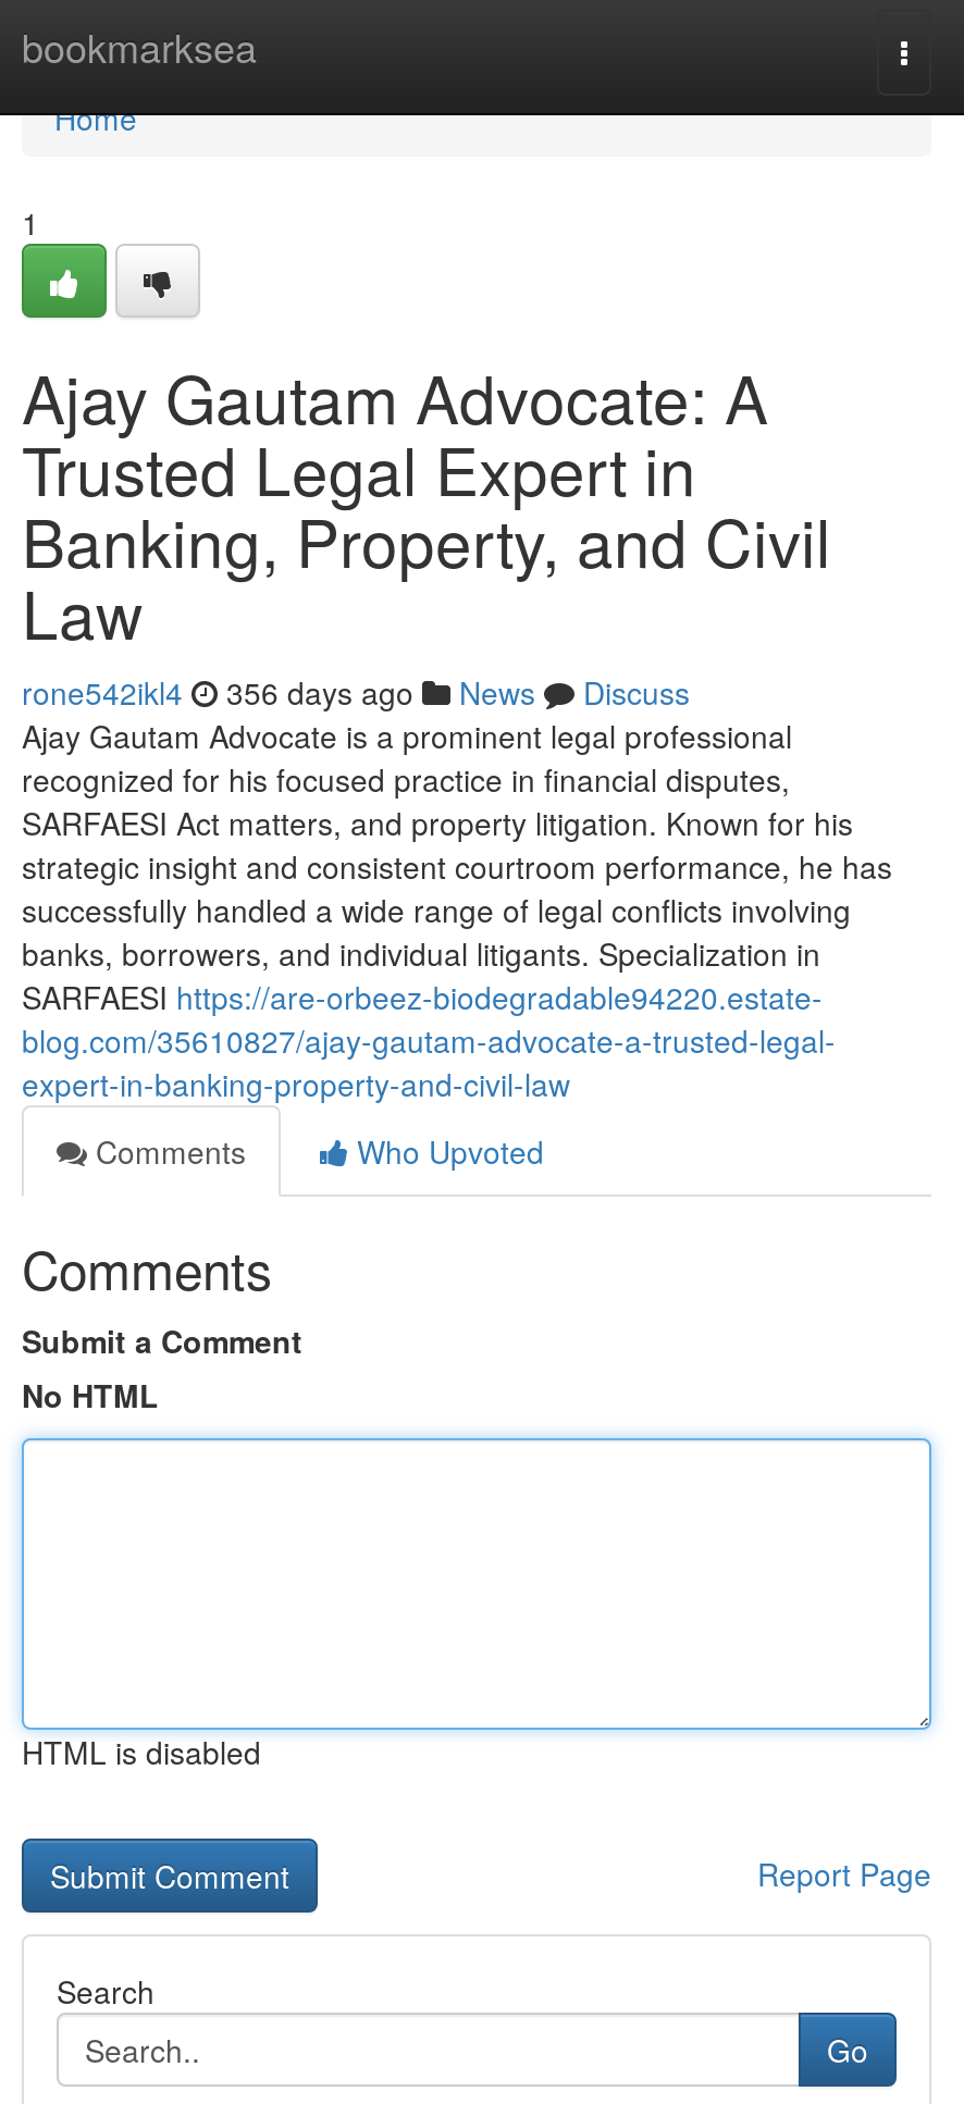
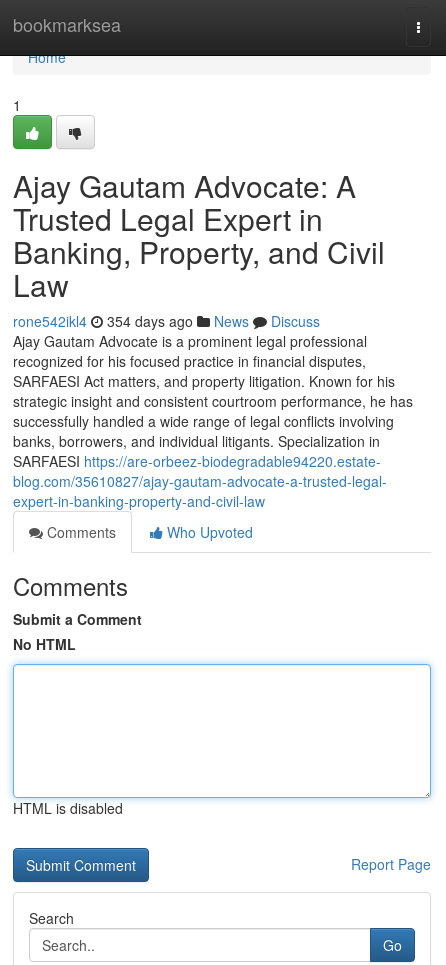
- rone542ikl4 356 days ago News Discuss
+ rone542ikl4 354 days ago News Discuss
